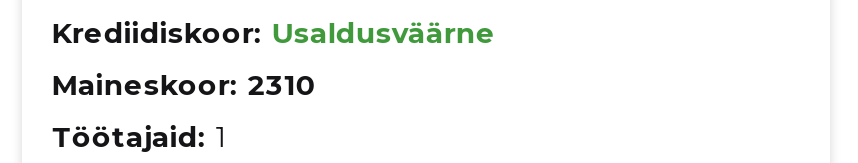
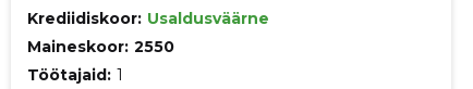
- Maineskoor: 2310
+ Maineskoor: 2550
